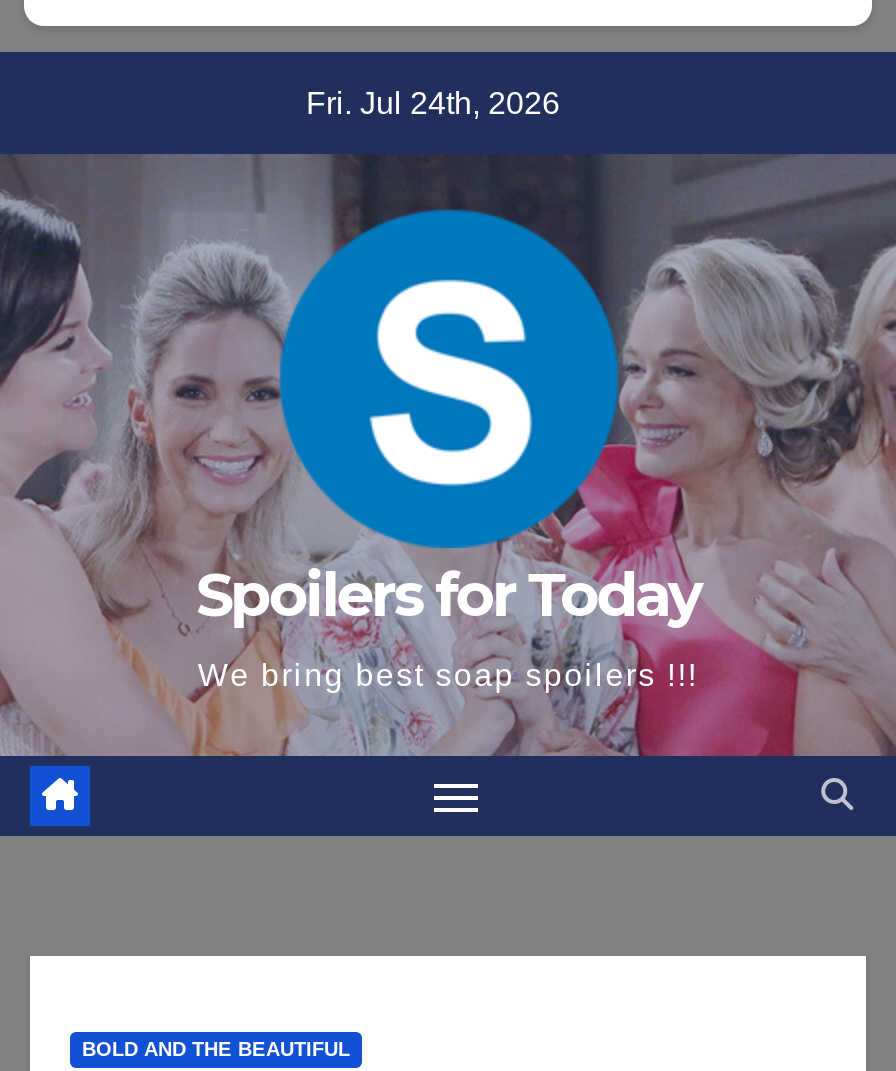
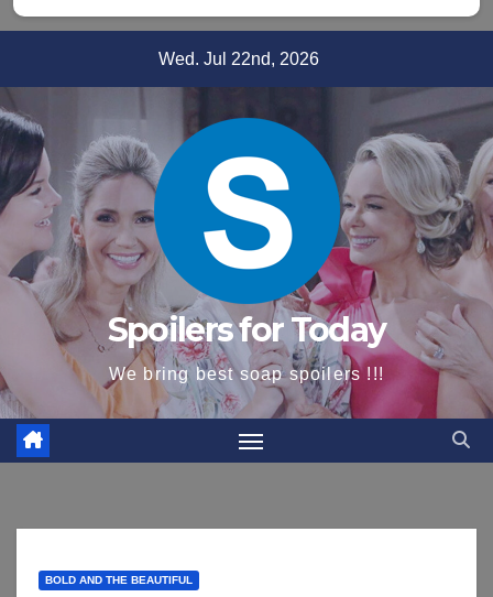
- Fri. Jul 24th, 2026
+ Wed. Jul 22nd, 2026
